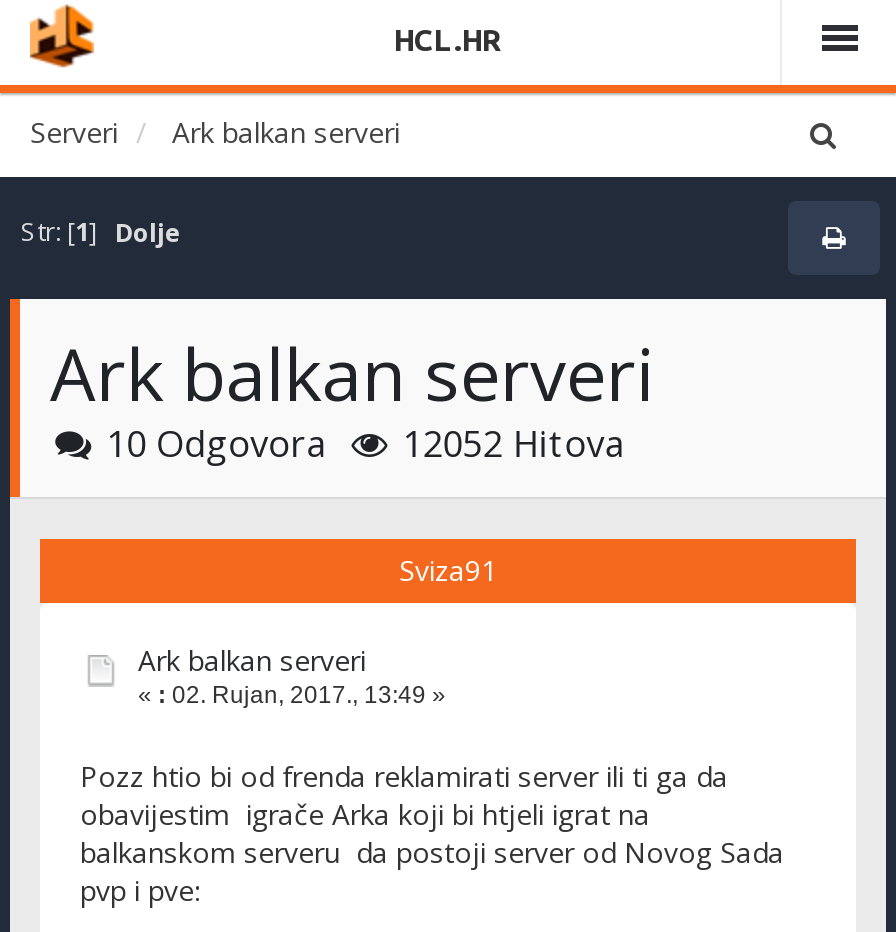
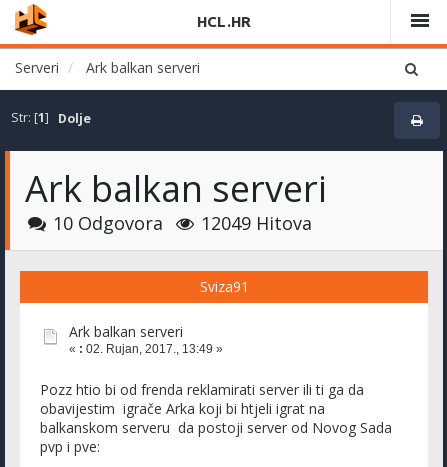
- 10 Odgovora 12052 Hitova
+ 10 Odgovora 12049 Hitova
